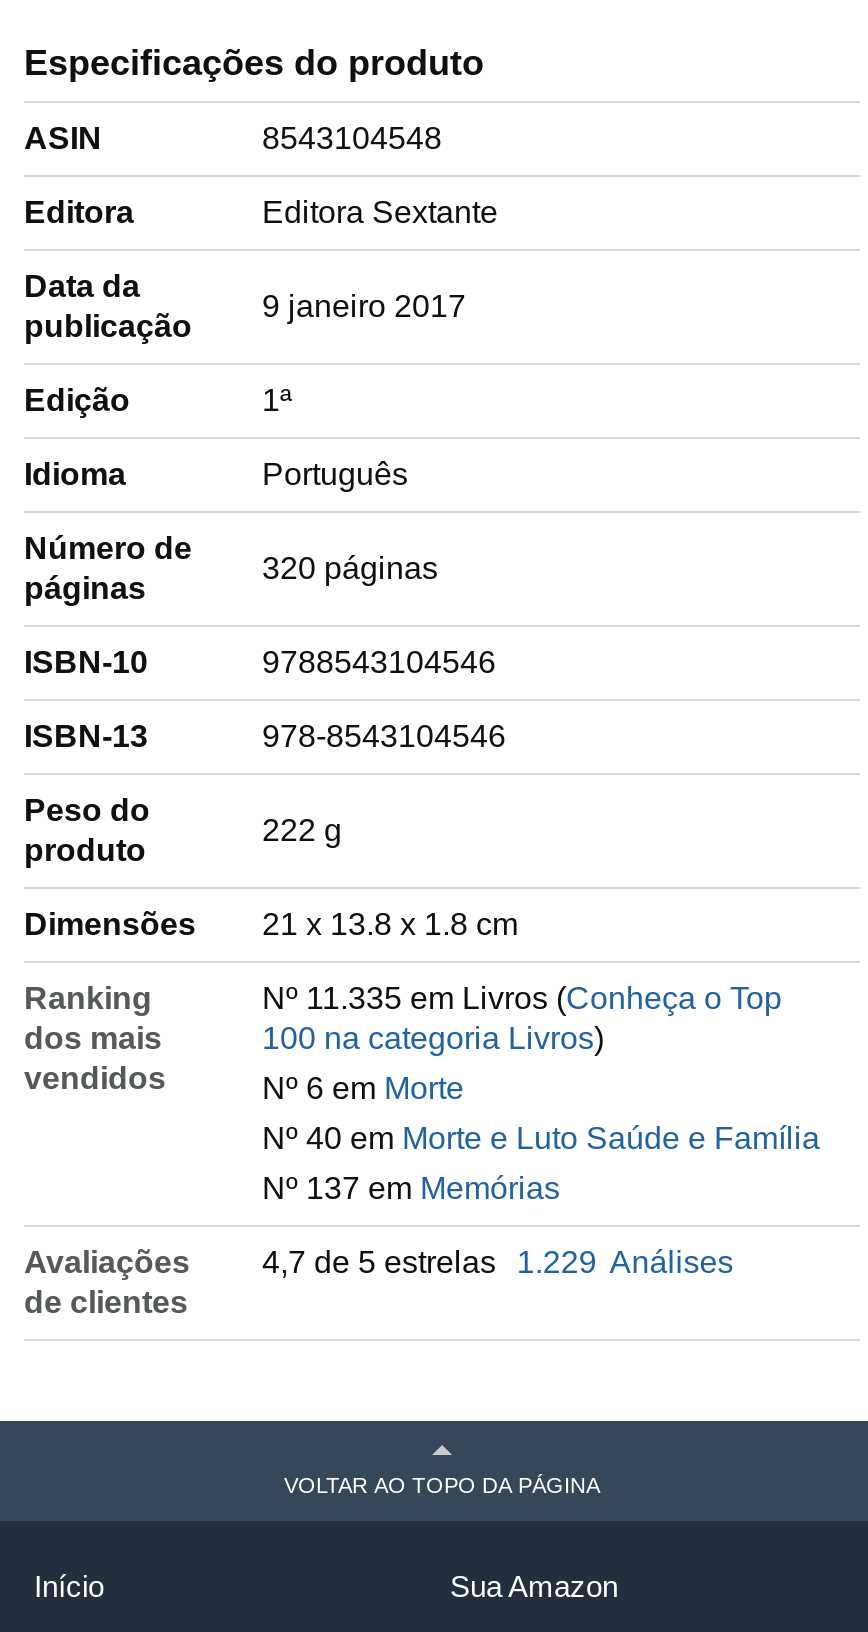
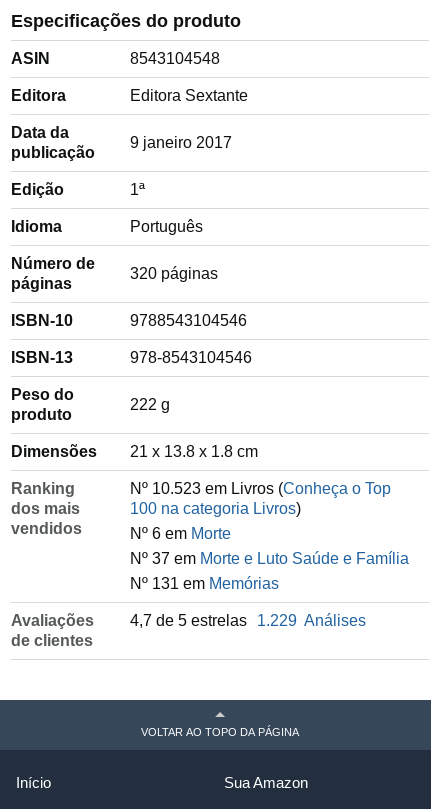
- Nº 11.335 em Livros (Conheça o Top
+ Nº 10.523 em Livros (Conheça o Top

- Nº 40 em Morte e Luto Saúde e Família
+ Nº 37 em Morte e Luto Saúde e Família

- Nº 137 em Memórias
+ Nº 131 em Memórias
